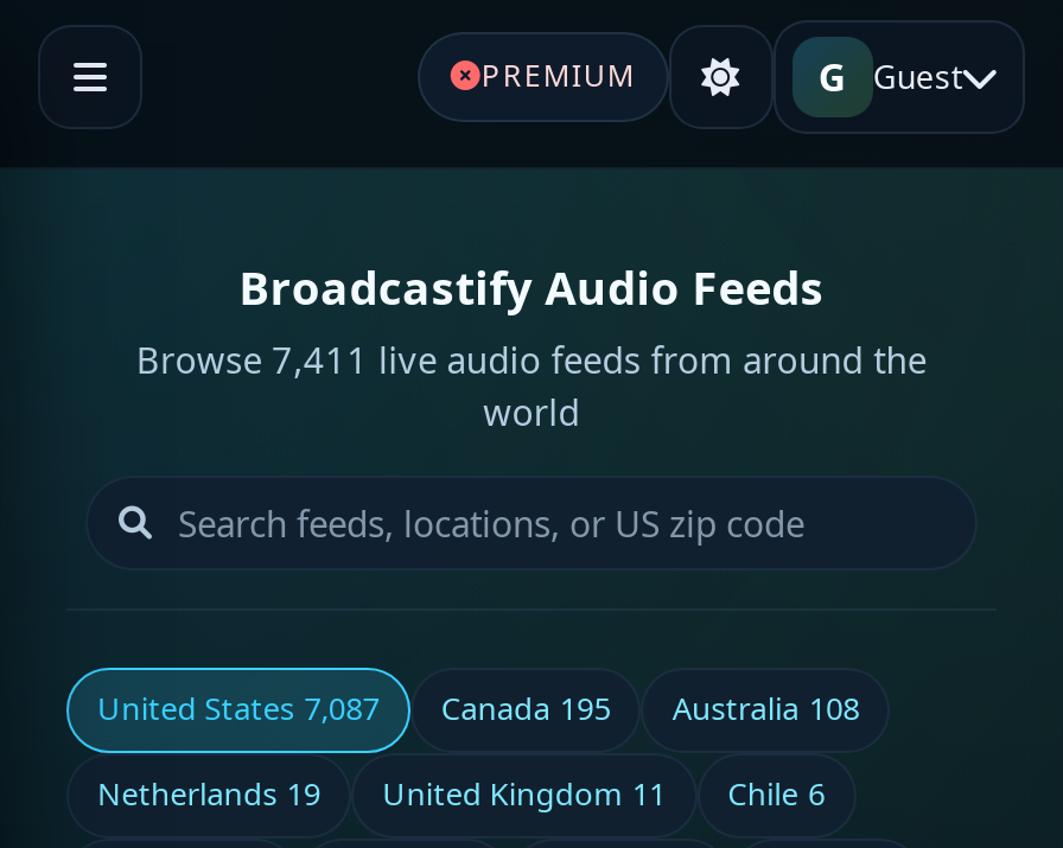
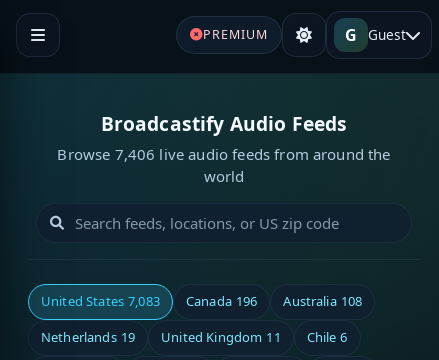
- Browse 7,411 live audio feeds from around the
+ Browse 7,406 live audio feeds from around the

- United States 7,087
+ United States 7,083

- Canada 195
+ Canada 196
